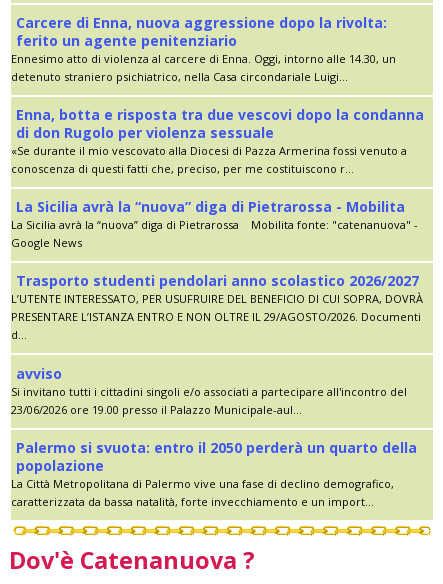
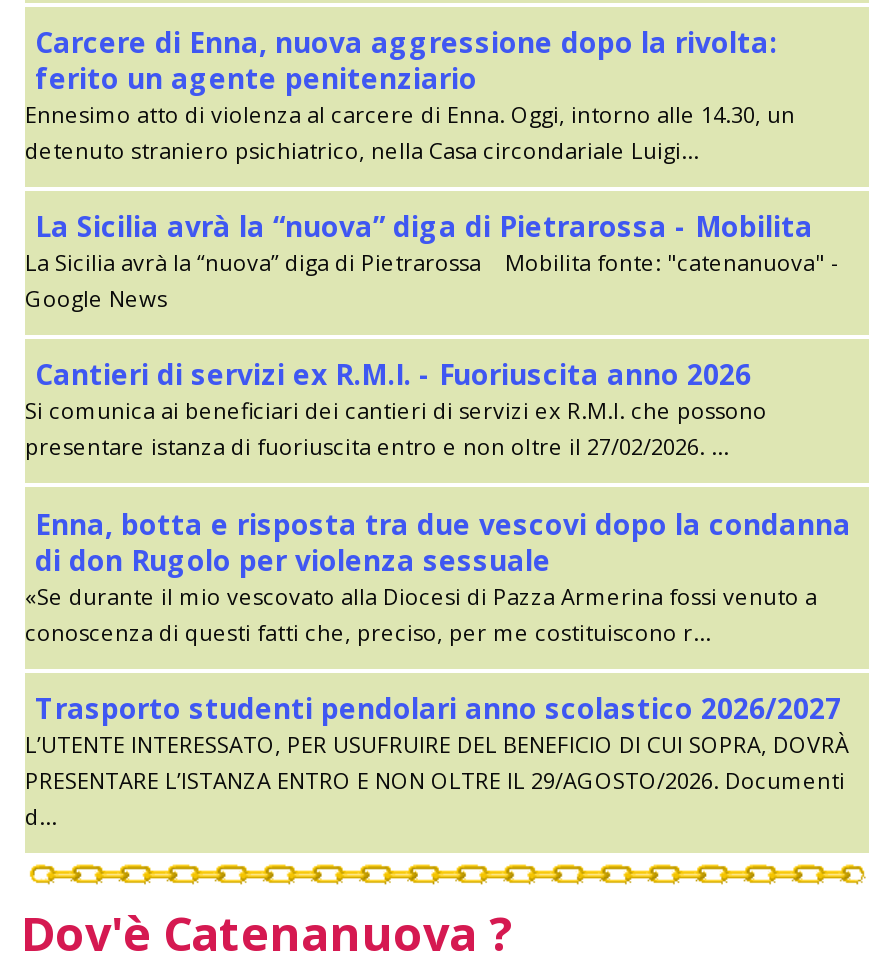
+ Cantieri di servizi ex R.M.I. - Fuoriuscita anno 2026
+ Si comunica ai beneficiari dei cantieri di servizi ex R.M.I. che possono
+ presentare istanza di fuoriuscita entro e non oltre il 27/02/2026. ...

moved down: Enna, botta e risposta tra due vescovi dopo la condanna | di don Rugolo per violenza sessuale | «Se durante il mio vescovato alla Diocesi di Pazza Armerina fossi venuto a | conoscenza di questi fatti che, preciso, per me costituiscono r...

moved up: La Sicilia avrà la “nuova” diga di Pietrarossa - Mobilita | La Sicilia avrà la “nuova” diga di Pietrarossa Mobilita fonte: "catenanuova" - | Google News

moved down: Trasporto studenti pendolari anno scolastico 2026/2027 | L’UTENTE INTERESSATO, PER USUFRUIRE DEL BENEFICIO DI CUI SOPRA, DOVRÀ | PRESENTARE L’ISTANZA ENTRO E NON OLTRE IL 29/AGOSTO/2026. Documenti | d...

- avviso
- Si invitano tutti i cittadini singoli e/o associati a partecipare all'incontro del
- 23/06/2026 ore 19.00 presso il Palazzo Municipale-aul...
- Palermo si svuota: entro il 2050 perderà un quarto della
- popolazione
- La Città Metropolitana di Palermo vive una fase di declino demografico,
- caratterizzata da bassa natalità, forte invecchiamento e un import...
